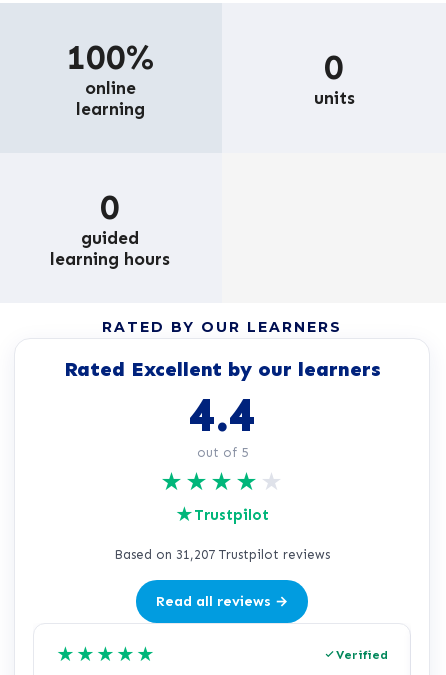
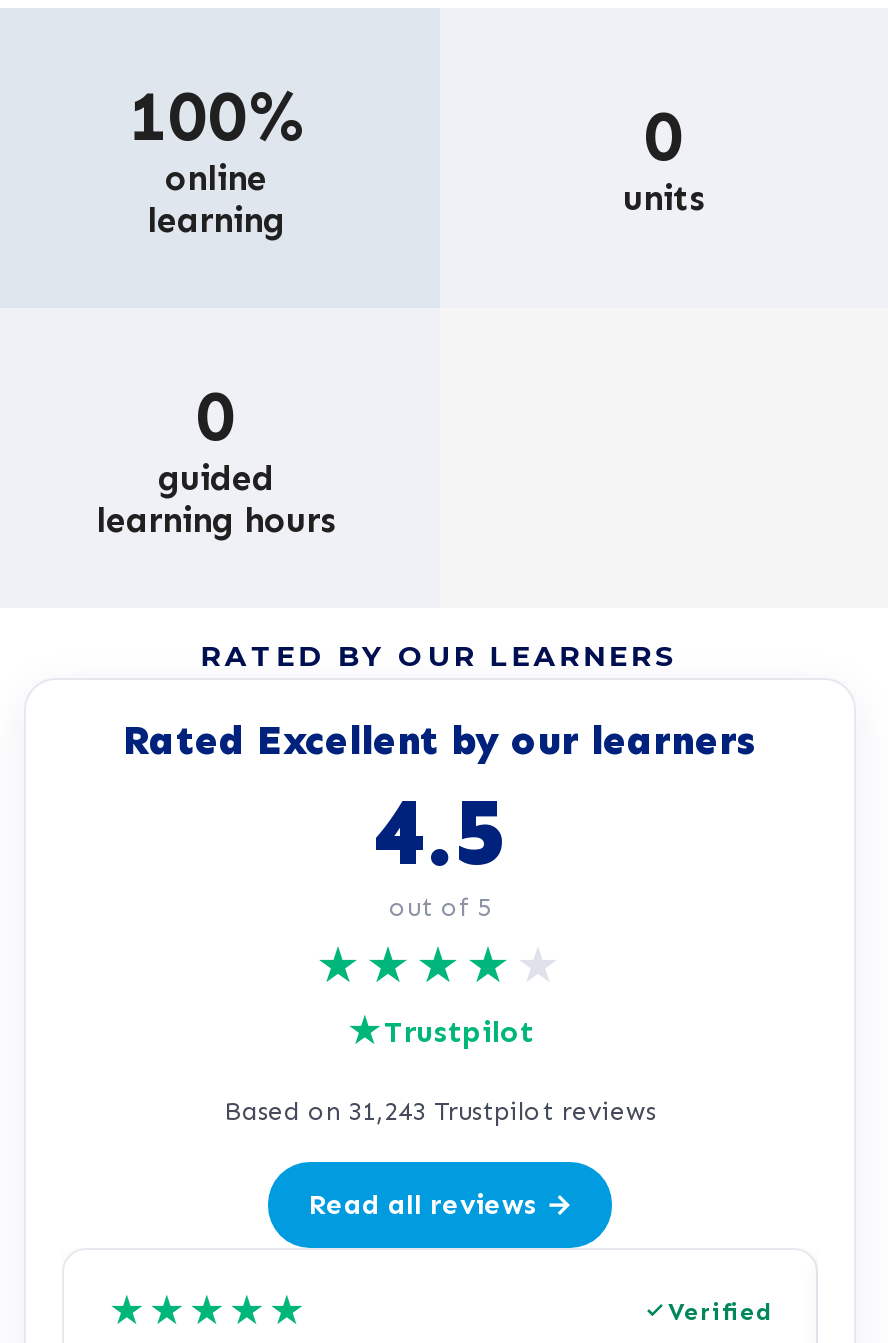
- 4.4
+ 4.5

- Based on 31,207 Trustpilot reviews
+ Based on 31,243 Trustpilot reviews
